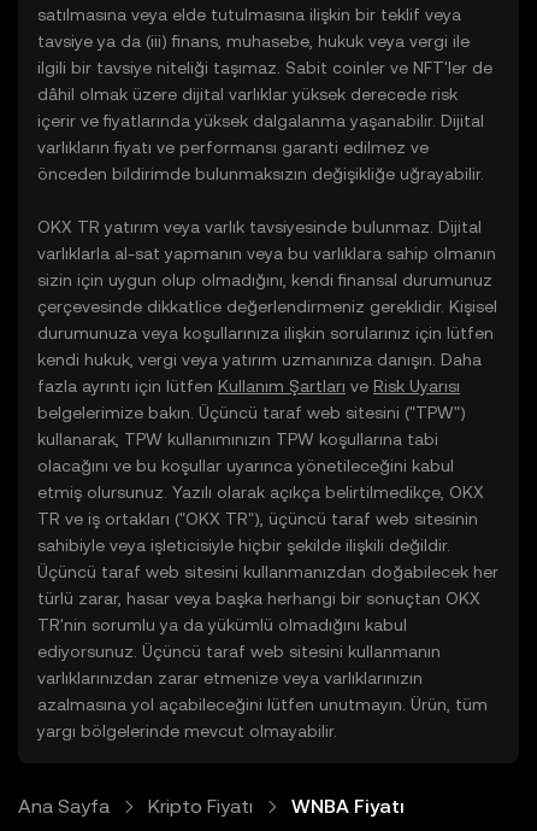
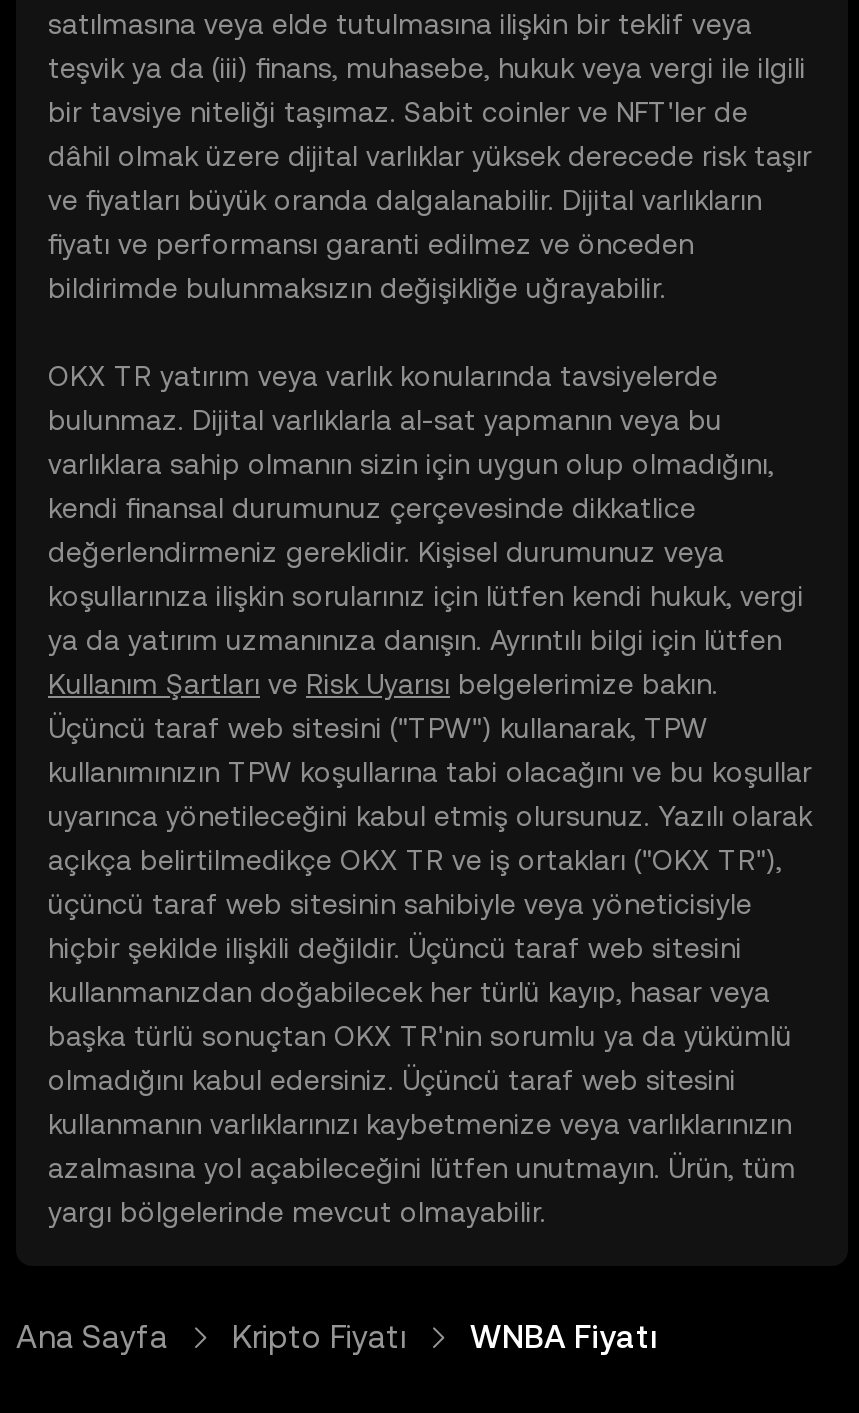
- tavsiye ya da (iii) finans, muhasebe, hukuk veya vergi ile
- ilgili bir tavsiye niteliği taşımaz. Sabit coinler ve NFT'ler de
- dâhil olmak üzere dijital varlıklar yüksek derecede risk
- içerir ve fiyatlarında yüksek dalgalanma yaşanabilir. Dijital
- varlıkların fiyatı ve performansı garanti edilmez ve
- önceden bildirimde bulunmaksızın değişikliğe uğrayabilir.
+ teşvik ya da (iii) finans, muhasebe, hukuk veya vergi ile ilgili
+ bir tavsiye niteliği taşımaz. Sabit coinler ve NFT'ler de
+ dâhil olmak üzere dijital varlıklar yüksek derecede risk taşır
+ ve fiyatları büyük oranda dalgalanabilir. Dijital varlıkların
+ fiyatı ve performansı garanti edilmez ve önceden
+ bildirimde bulunmaksızın değişikliğe uğrayabilir.

- OKX TR yatırım veya varlık tavsiyesinde bulunmaz. Dijital
- varlıklarla al-sat yapmanın veya bu varlıklara sahip olmanın
- sizin için uygun olup olmadığını, kendi finansal durumunuz
- çerçevesinde dikkatlice değerlendirmeniz gereklidir. Kişisel
- durumunuza veya koşullarınıza ilişkin sorularınız için lütfen
- kendi hukuk, vergi veya yatırım uzmanınıza danışın. Daha
- fazla ayrıntı için lütfen Kullanım Şartları ve Risk Uyarısı
- belgelerimize bakın. Üçüncü taraf web sitesini ("TPW")
- kullanarak, TPW kullanımınızın TPW koşullarına tabi
- olacağını ve bu koşullar uyarınca yönetileceğini kabul
- etmiş olursunuz. Yazılı olarak açıkça belirtilmedikçe, OKX
- TR ve iş ortakları ("OKX TR"), üçüncü taraf web sitesinin
- sahibiyle veya işleticisiyle hiçbir şekilde ilişkili değildir.
- Üçüncü taraf web sitesini kullanmanızdan doğabilecek her
- türlü zarar, hasar veya başka herhangi bir sonuçtan OKX
- TR'nin sorumlu ya da yükümlü olmadığını kabul
- ediyorsunuz. Üçüncü taraf web sitesini kullanmanın
- varlıklarınızdan zarar etmenize veya varlıklarınızın
+ OKX TR yatırım veya varlık konularında tavsiyelerde
+ bulunmaz. Dijital varlıklarla al-sat yapmanın veya bu
+ varlıklara sahip olmanın sizin için uygun olup olmadığını,
+ kendi finansal durumunuz çerçevesinde dikkatlice
+ değerlendirmeniz gereklidir. Kişisel durumunuz veya
+ koşullarınıza ilişkin sorularınız için lütfen kendi hukuk, vergi
+ ya da yatırım uzmanınıza danışın. Ayrıntılı bilgi için lütfen
+ Kullanım Şartları ve Risk Uyarısı belgelerimize bakın.
+ Üçüncü taraf web sitesini ("TPW") kullanarak, TPW
+ kullanımınızın TPW koşullarına tabi olacağını ve bu koşullar
+ uyarınca yönetileceğini kabul etmiş olursunuz. Yazılı olarak
+ açıkça belirtilmedikçe OKX TR ve iş ortakları ("OKX TR"),
+ üçüncü taraf web sitesinin sahibiyle veya yöneticisiyle
+ hiçbir şekilde ilişkili değildir. Üçüncü taraf web sitesini
+ kullanmanızdan doğabilecek her türlü kayıp, hasar veya
+ başka türlü sonuçtan OKX TR'nin sorumlu ya da yükümlü
+ olmadığını kabul edersiniz. Üçüncü taraf web sitesini
+ kullanmanın varlıklarınızı kaybetmenize veya varlıklarınızın
